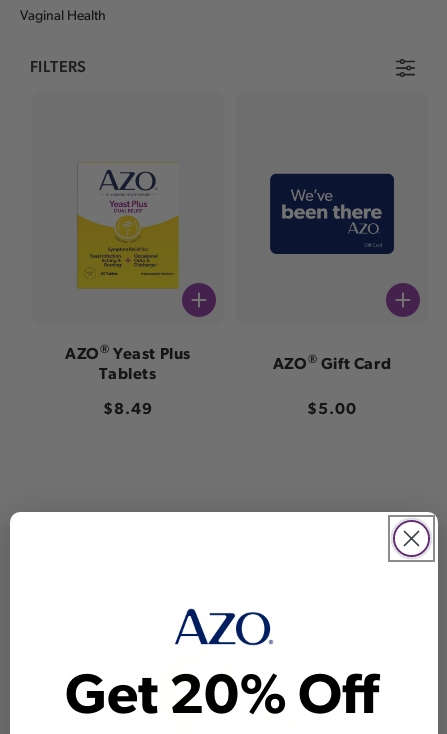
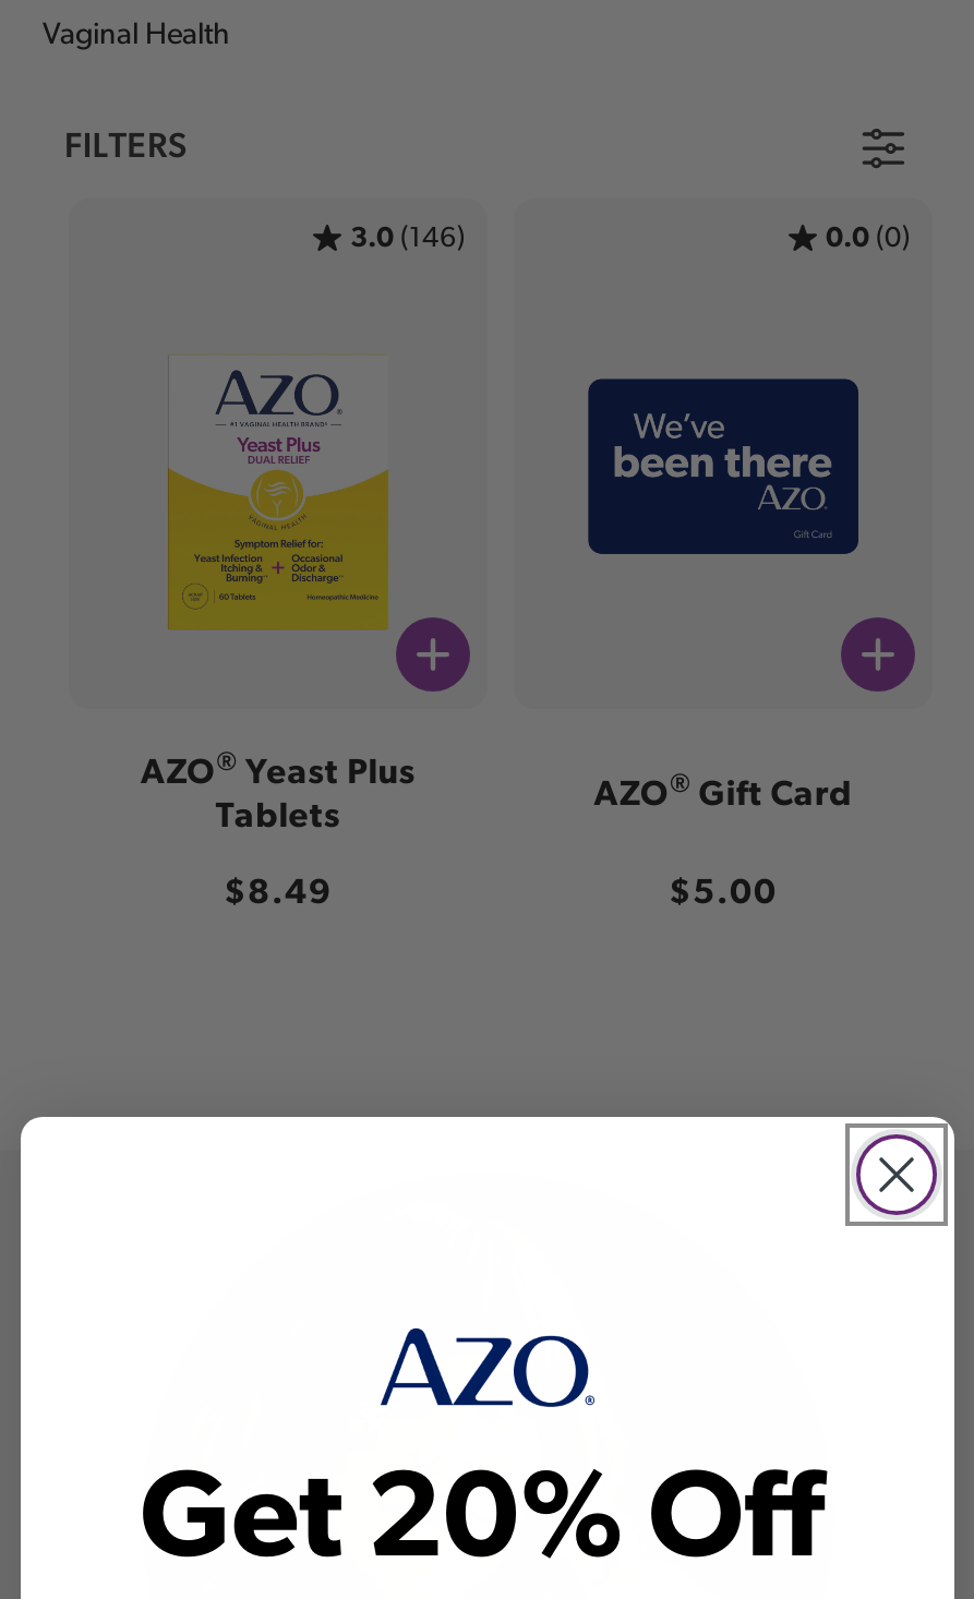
+ 3.0 (146)

+ 0.0 (0)
